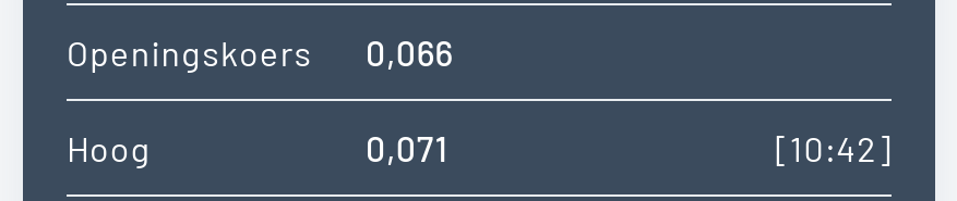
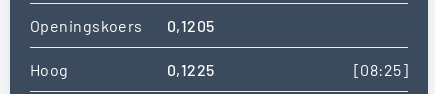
- Openingskoers 0,066
+ Openingskoers 0,1205

- 0,071
+ 0,1225

- [10:42]
+ [08:25]
